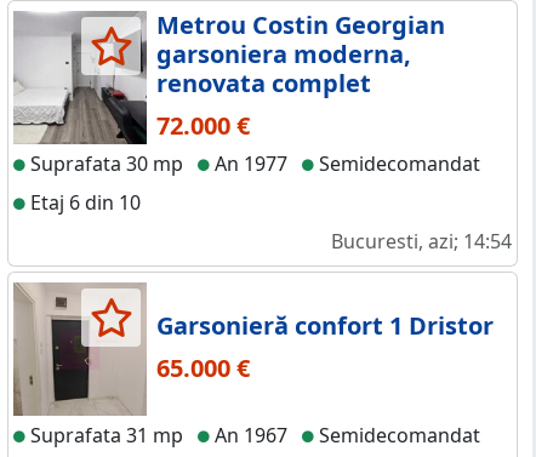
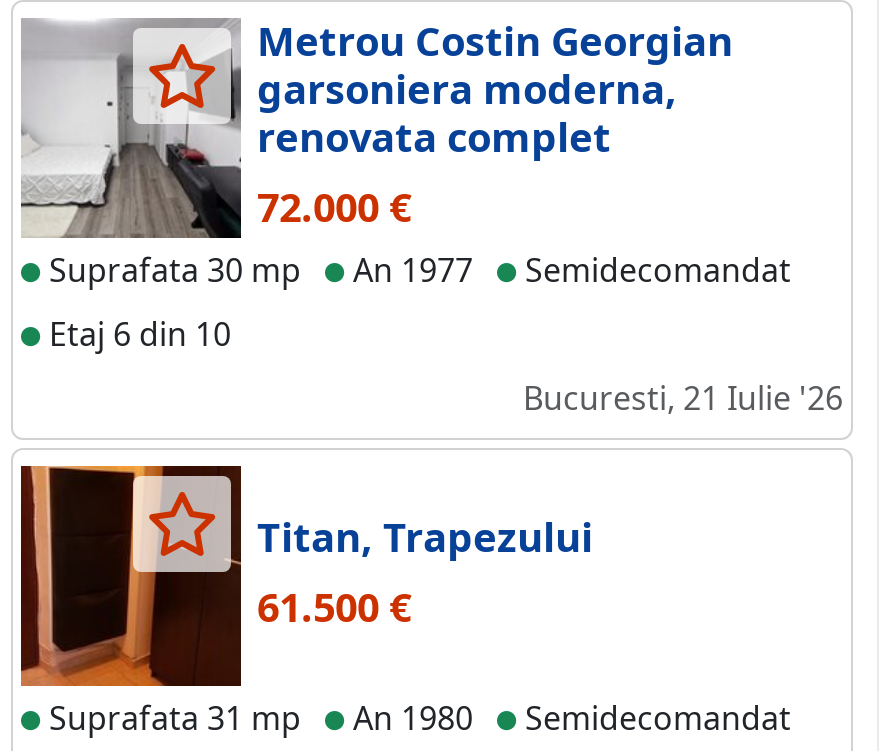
- Bucuresti, azi; 14:54
+ Bucuresti, 21 Iulie '26

- [image]
- Suprafata 31 mp An 1967 Semidecomandat
+ [image]
+ Suprafata 31 mp An 1980 Semidecomandat

- Garsonieră confort 1 Dristor
- 65.000 €
+ Titan, Trapezului
+ 61.500 €
